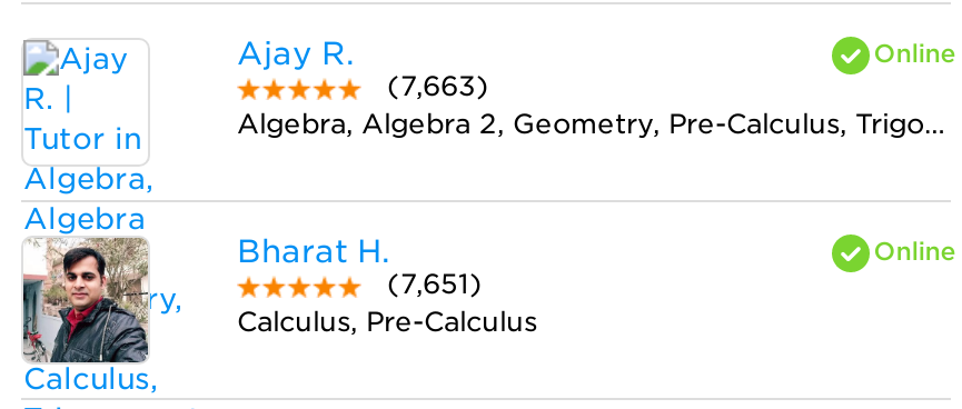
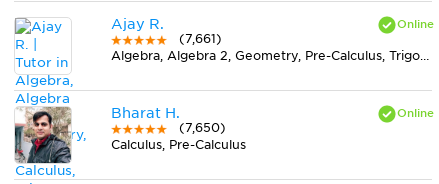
- (7,663)
+ (7,661)

- (7,651)
+ (7,650)
